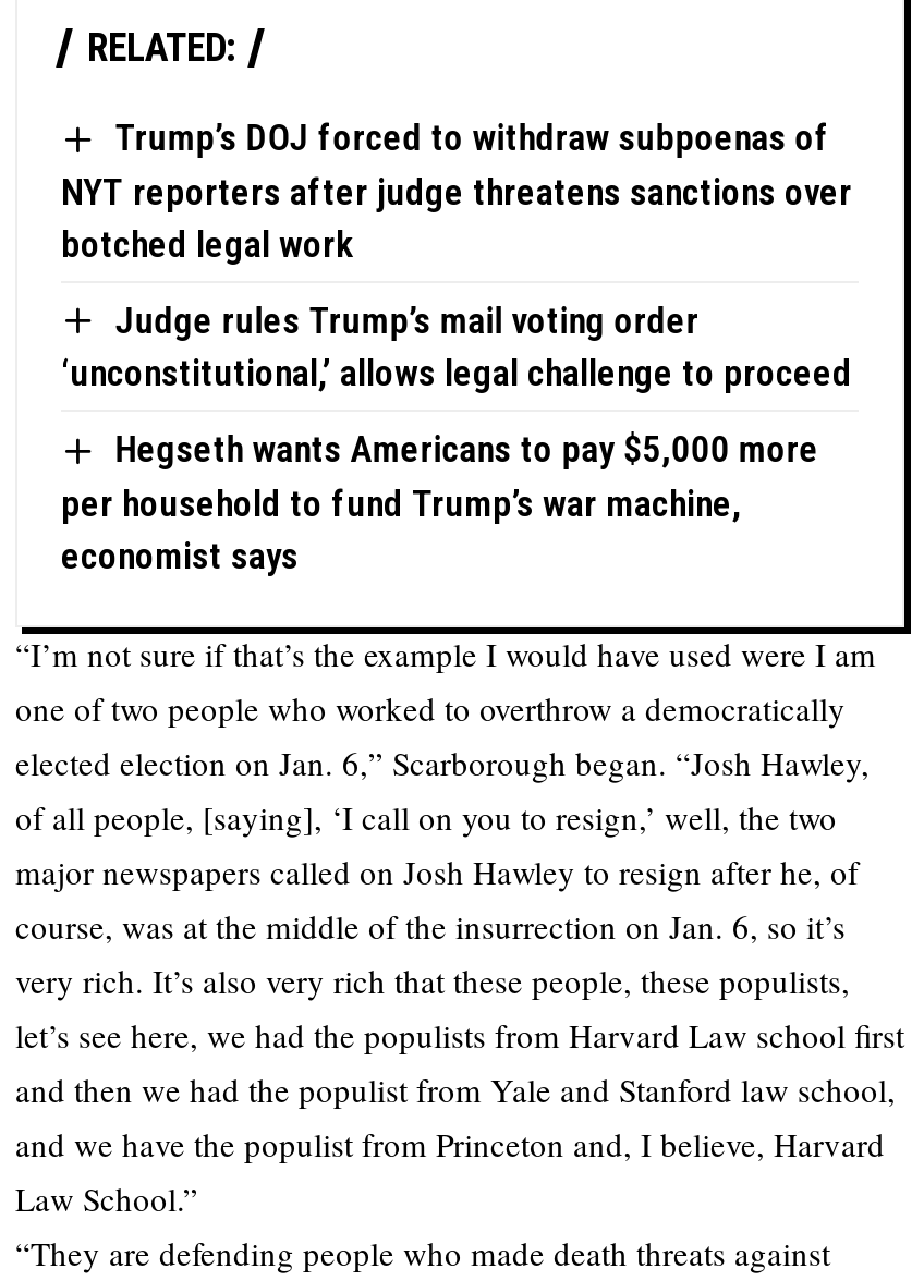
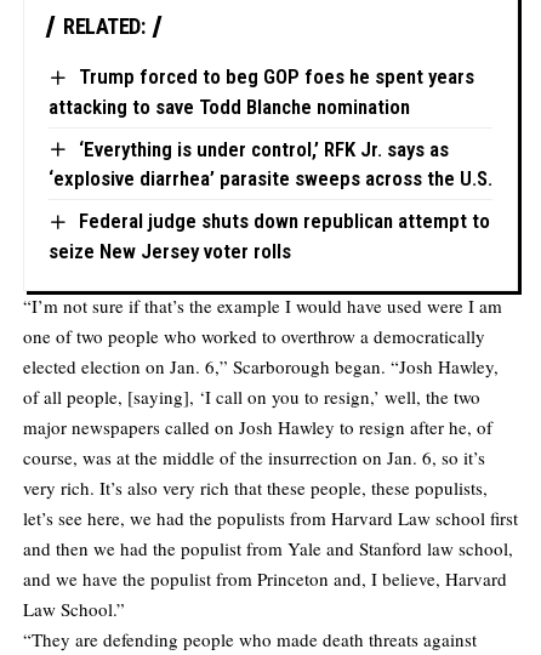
- Trump’s DOJ forced to withdraw subpoenas of
- NYT reporters after judge threatens sanctions over
- botched legal work
+ Trump forced to beg GOP foes he spent years
+ attacking to save Todd Blanche nomination

- Judge rules Trump’s mail voting order
- ‘unconstitutional,’ allows legal challenge to proceed
+ ‘Everything is under control,’ RFK Jr. says as
+ ‘explosive diarrhea’ parasite sweeps across the U.S.

- Hegseth wants Americans to pay $5,000 more
- per household to fund Trump’s war machine,
- economist says
+ Federal judge shuts down republican attempt to
+ seize New Jersey voter rolls
